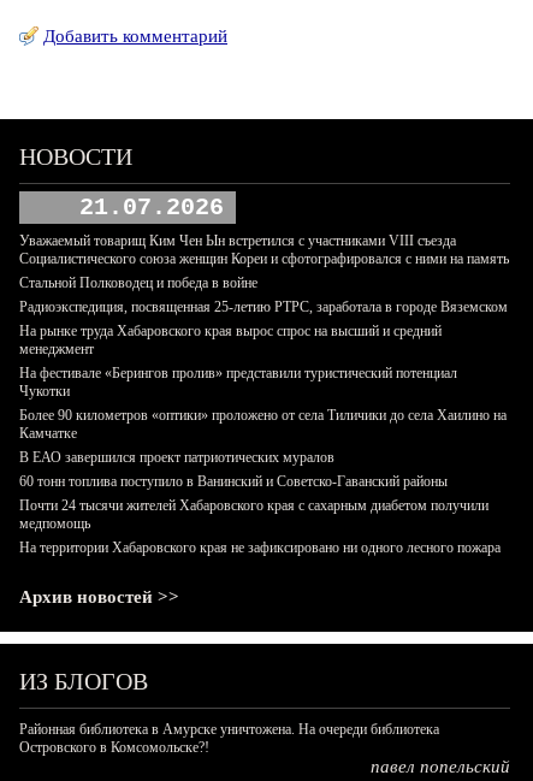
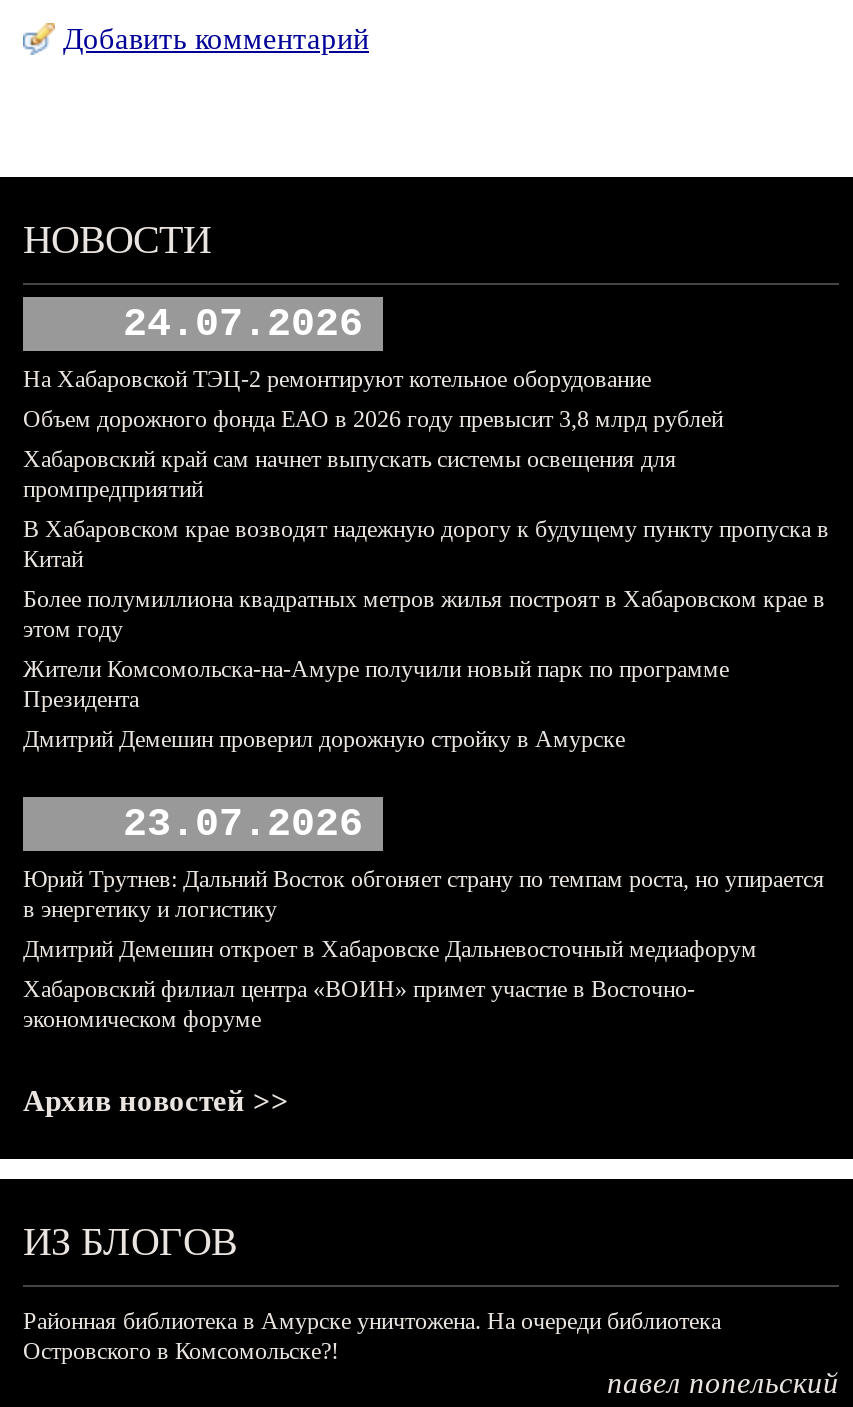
- 21.07.2026
- Уважаемый товарищ Ким Чен Ын встретился с участниками VIII съезда
- Социалистического союза женщин Кореи и сфотографировался с ними на память
- Стальной Полководец и победа в войне
- Радиоэкспедиция, посвященная 25-летию РТРС, заработала в городе Вяземском
- На рынке труда Хабаровского края вырос спрос на высший и средний
- менеджмент
- На фестивале «Берингов пролив» представили туристический потенциал
- Чукотки
- Более 90 километров «оптики» проложено от села Тиличики до села Хаилино на
- Камчатке
- В ЕАО завершился проект патриотических муралов
- 60 тонн топлива поступило в Ванинский и Советско-Гаванский районы
- Почти 24 тысячи жителей Хабаровского края с сахарным диабетом получили
- медпомощь
- На территории Хабаровского края не зафиксировано ни одного лесного пожара
+ 24.07.2026
+ На Хабаровской ТЭЦ-2 ремонтируют котельное оборудование
+ Объем дорожного фонда ЕАО в 2026 году превысит 3,8 млрд рублей
+ Хабаровский край сам начнет выпускать системы освещения для
+ промпредприятий
+ В Хабаровском крае возводят надежную дорогу к будущему пункту пропуска в
+ Китай
+ Более полумиллиона квадратных метров жилья построят в Хабаровском крае в
+ этом году
+ Жители Комсомольска-на-Амуре получили новый парк по программе
+ Президента
+ Дмитрий Демешин проверил дорожную стройку в Амурске
+ 23.07.2026
+ Юрий Трутнев: Дальний Восток обгоняет страну по темпам роста, но упирается
+ в энергетику и логистику
+ Дмитрий Демешин откроет в Хабаровске Дальневосточный медиафорум
+ Хабаровский филиал центра «ВОИН» примет участие в Восточно-
+ экономическом форуме
